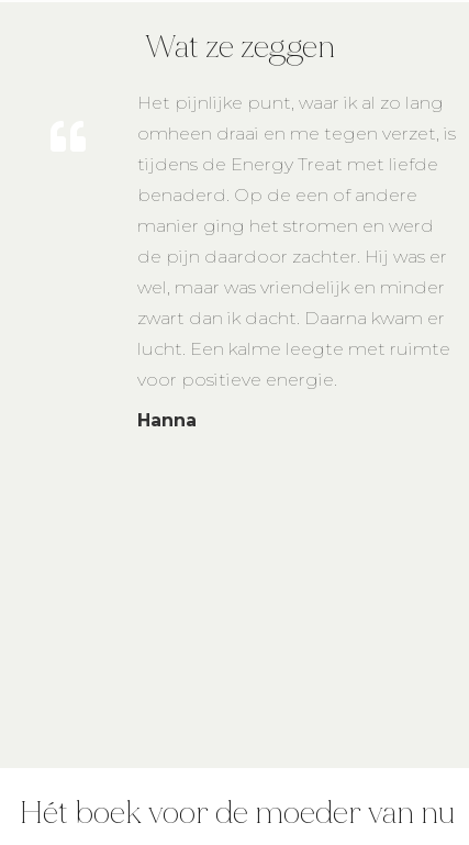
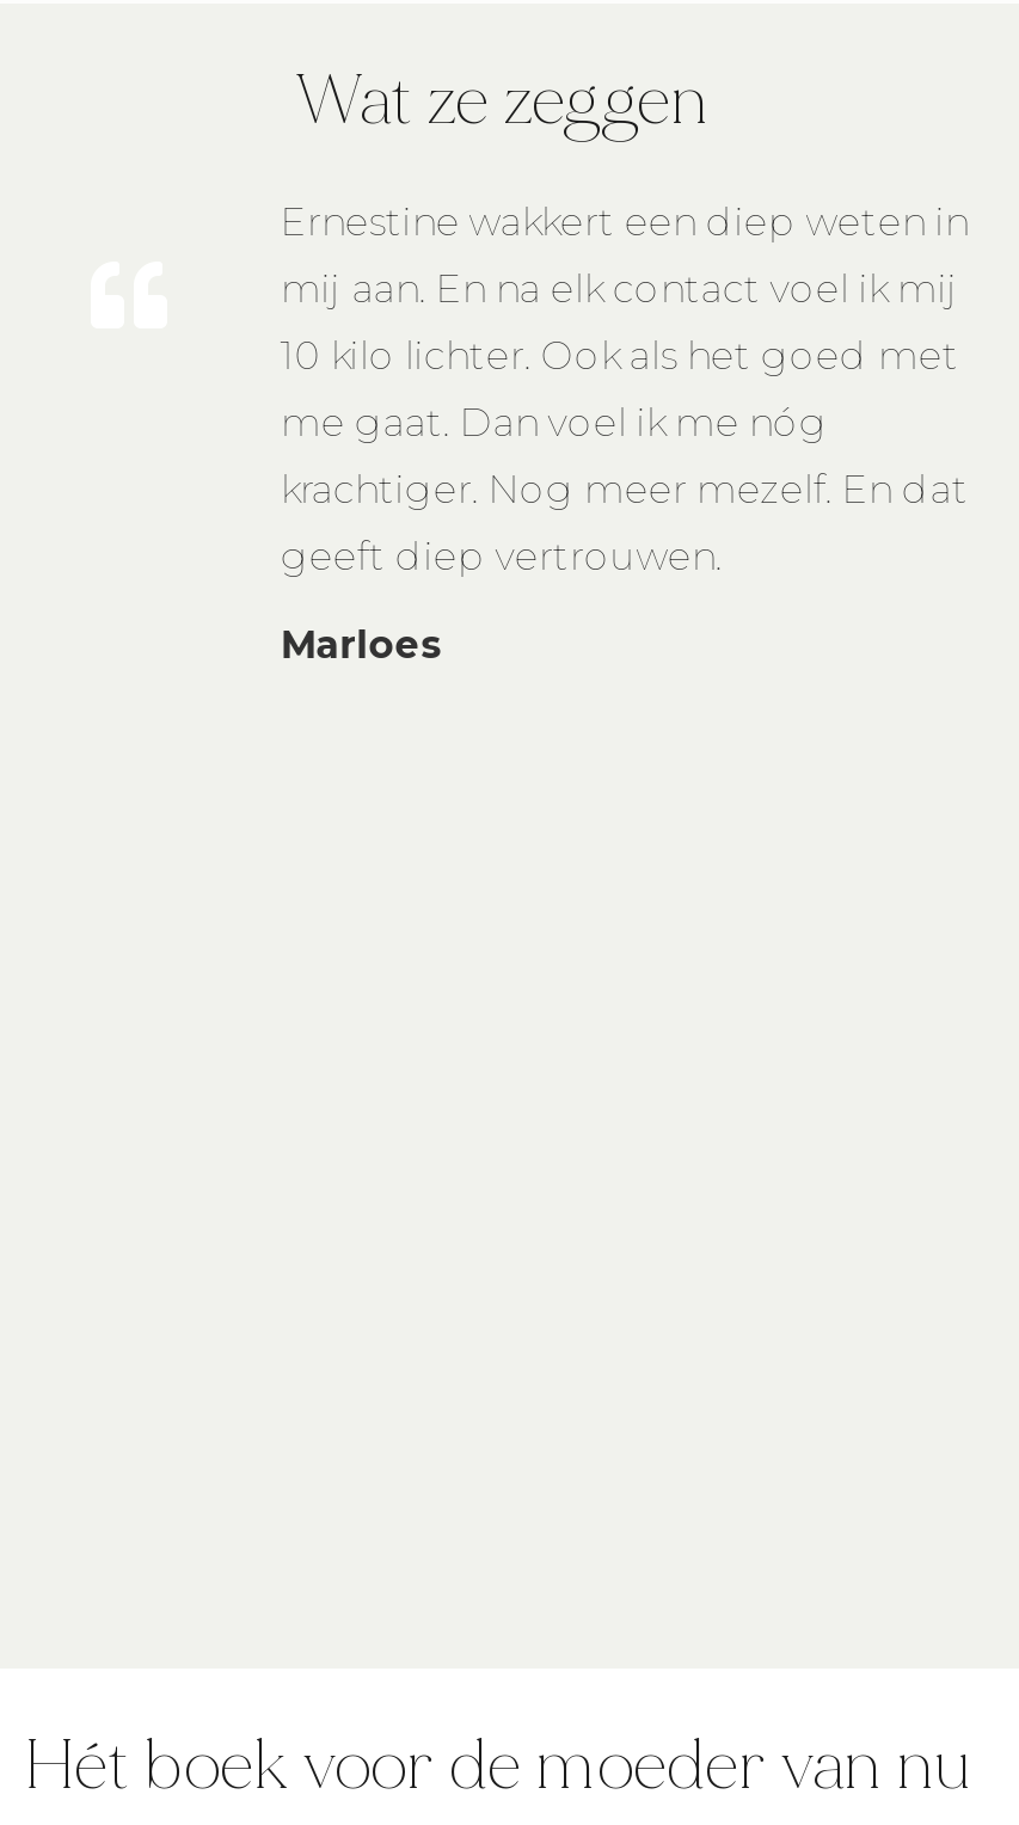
- Het pijnlijke punt, waar ik al zo lang
- omheen draai en me tegen verzet, is
- tijdens de Energy Treat met liefde
- benaderd. Op de een of andere
- manier ging het stromen en werd
- de pijn daardoor zachter. Hij was er
- wel, maar was vriendelijk en minder
- zwart dan ik dacht. Daarna kwam er
- lucht. Een kalme leegte met ruimte
- voor positieve energie.
- Hanna
+ Ernestine wakkert een diep weten in
+ mij aan. En na elk contact voel ik mij
+ 10 kilo lichter. Ook als het goed met
+ me gaat. Dan voel ik me nóg
+ krachtiger. Nog meer mezelf. En dat
+ geeft diep vertrouwen.
+ Marloes
